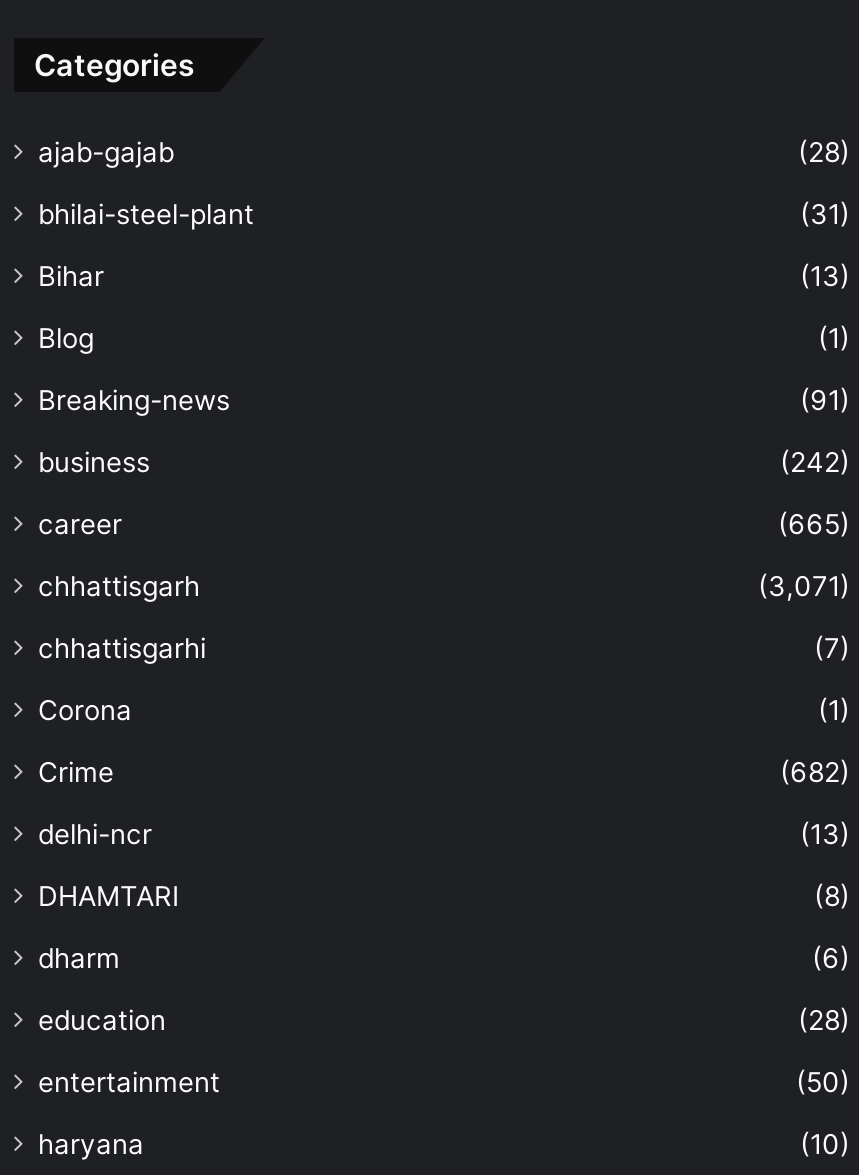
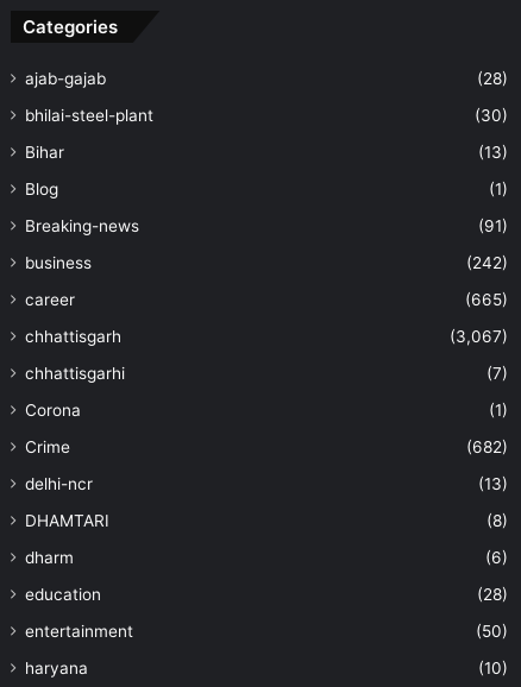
- (31)
+ (30)

- (3,071)
+ (3,067)
